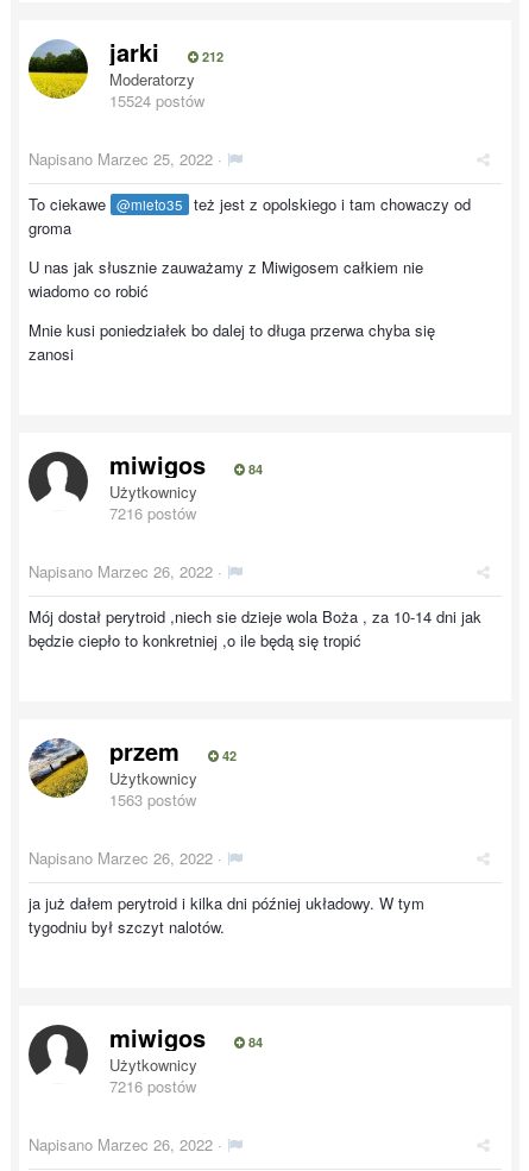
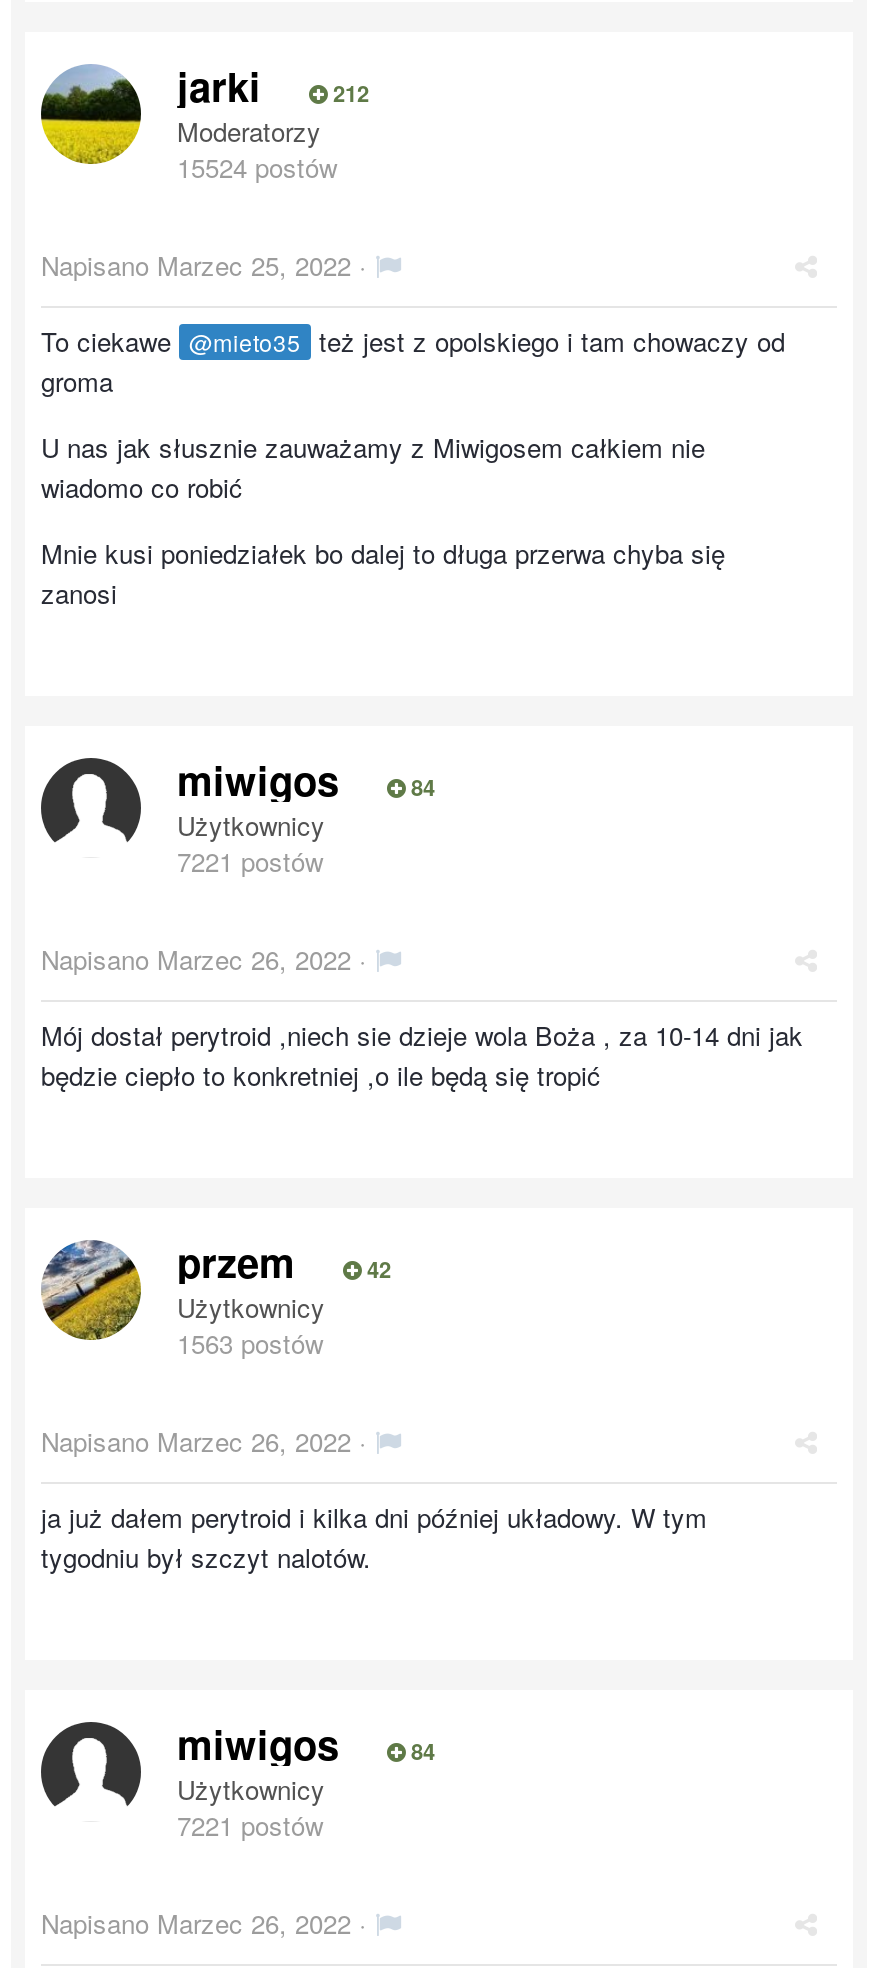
- 7216 postów
+ 7221 postów

- 7216 postów
+ 7221 postów
